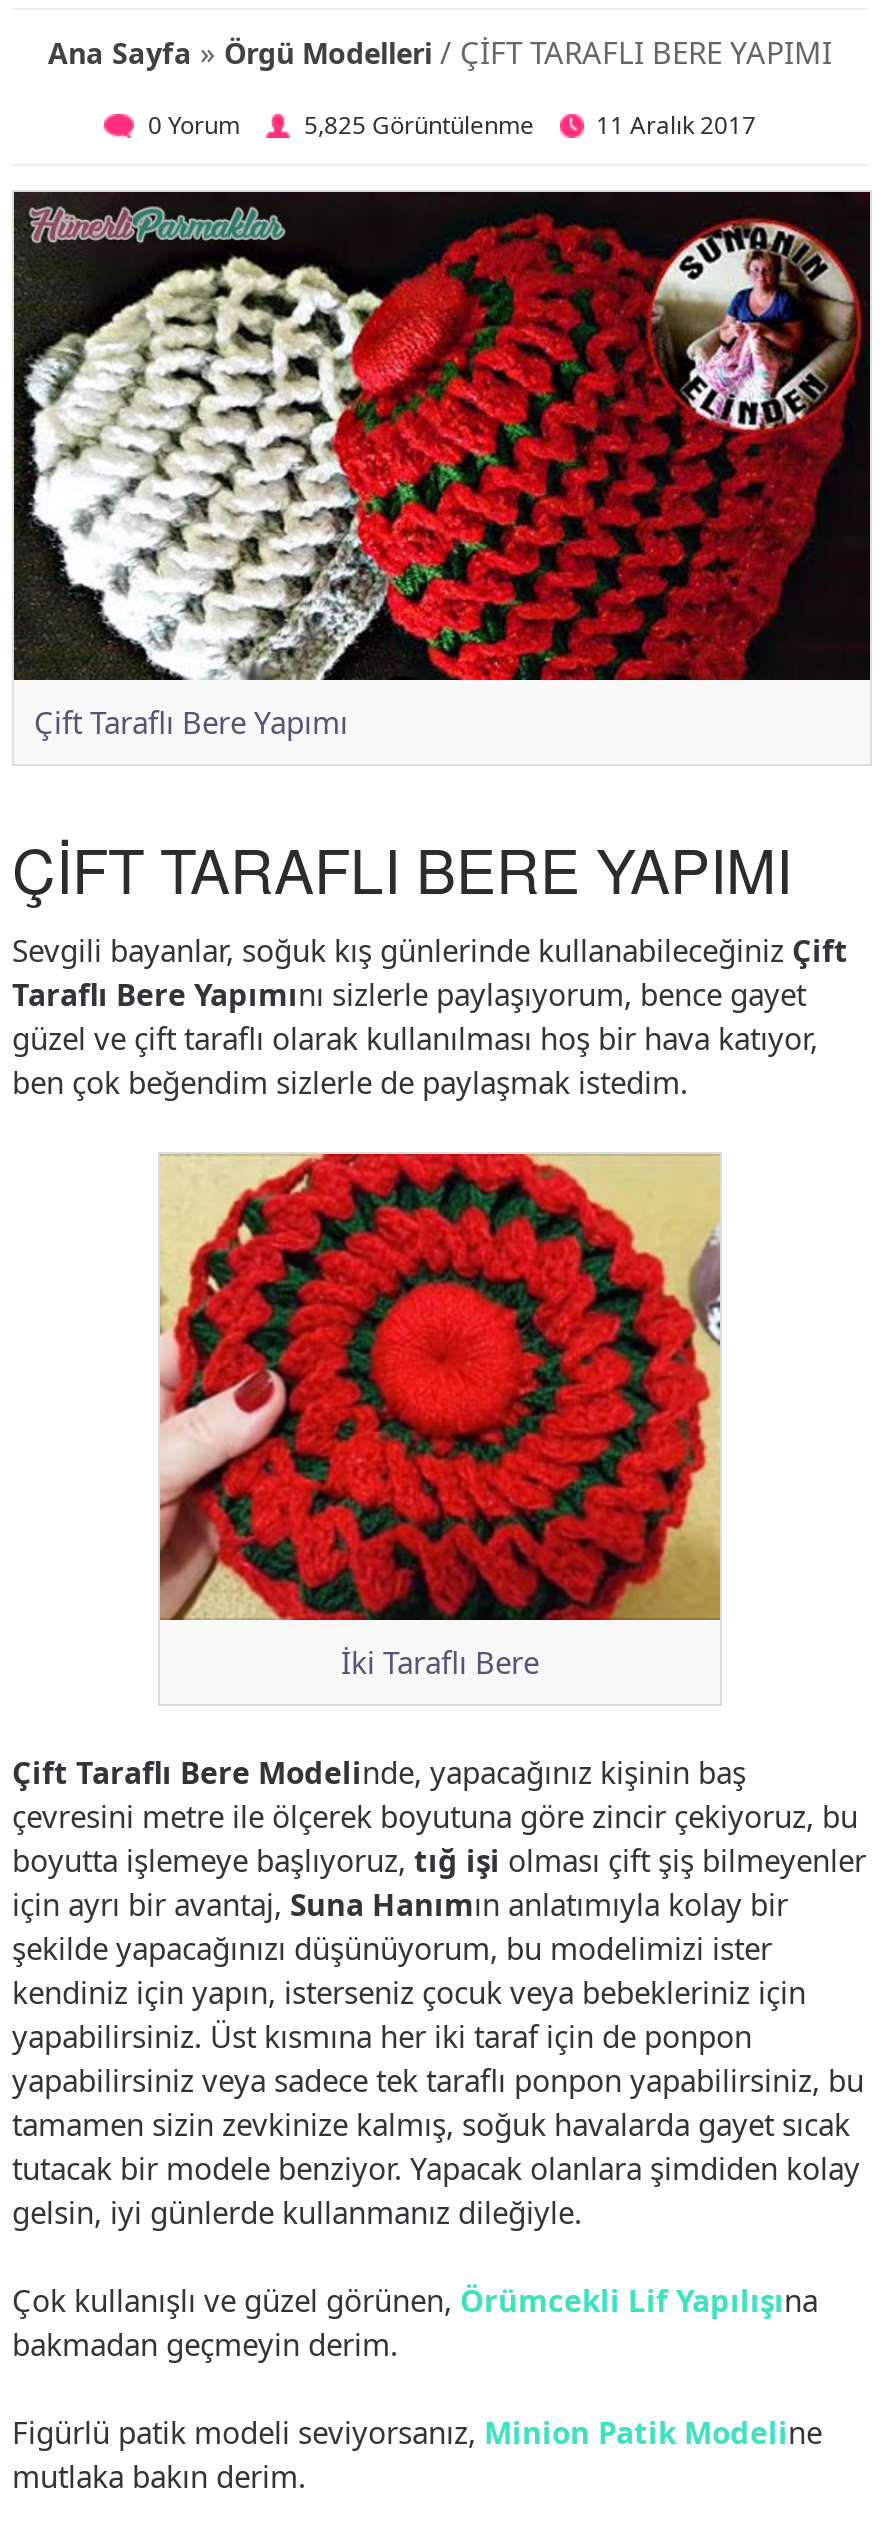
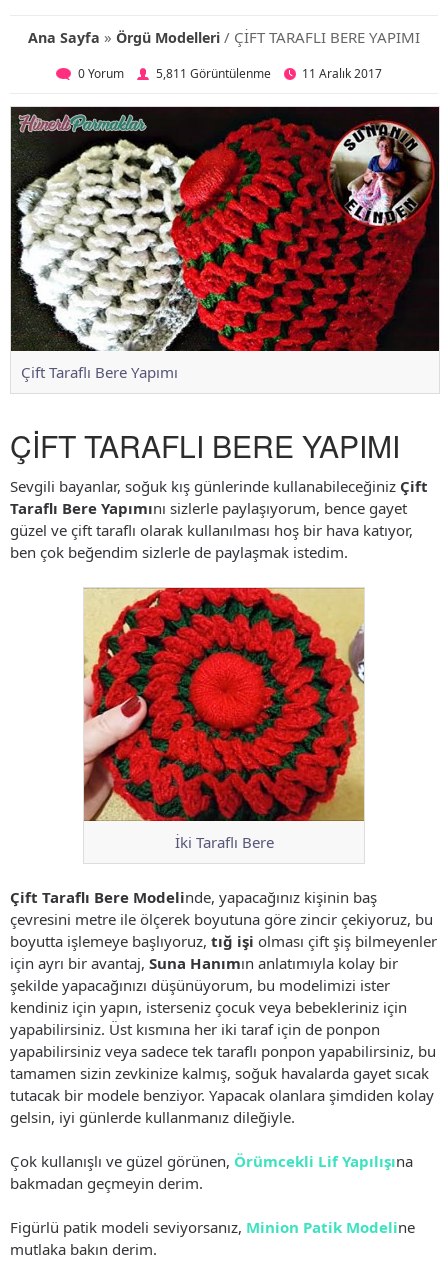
- 5,825 Görüntülenme
+ 5,811 Görüntülenme
